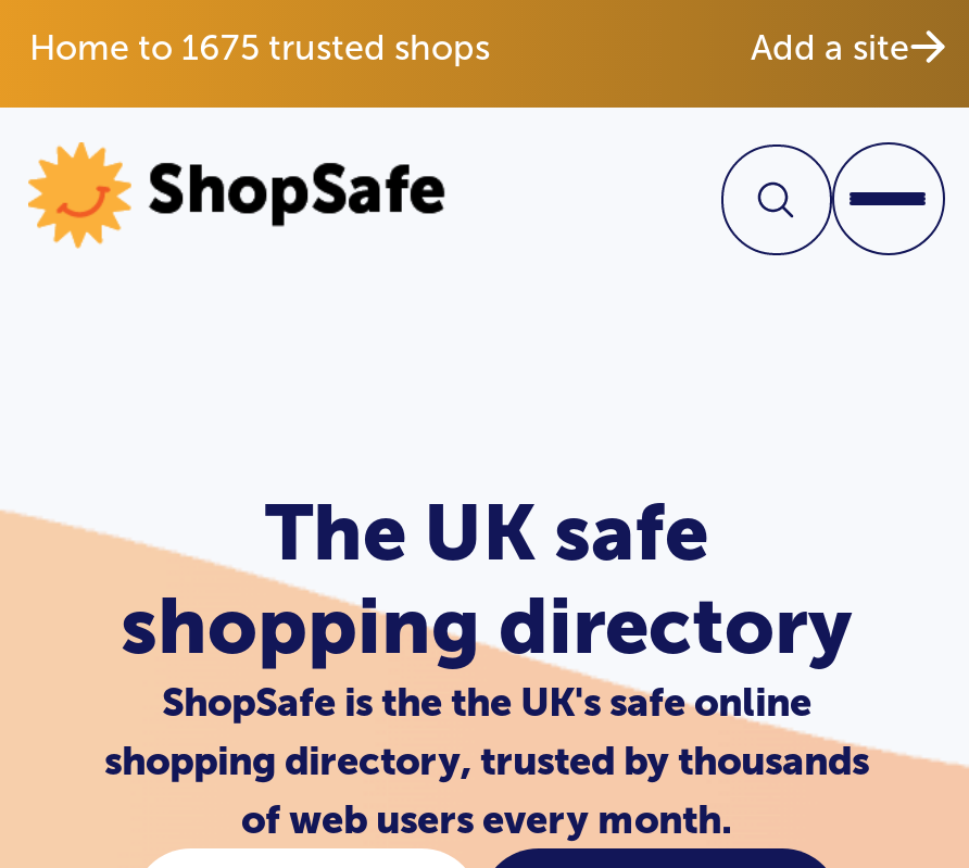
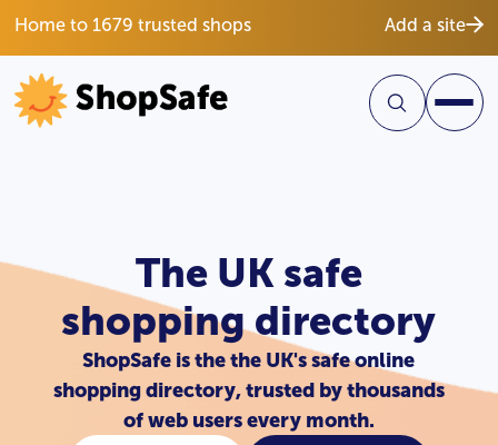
- Home to 1675 trusted shops
+ Home to 1679 trusted shops
